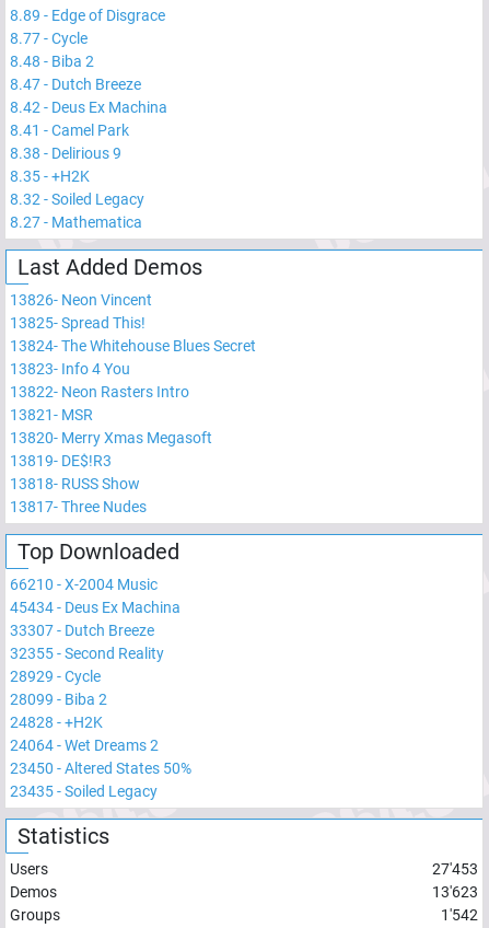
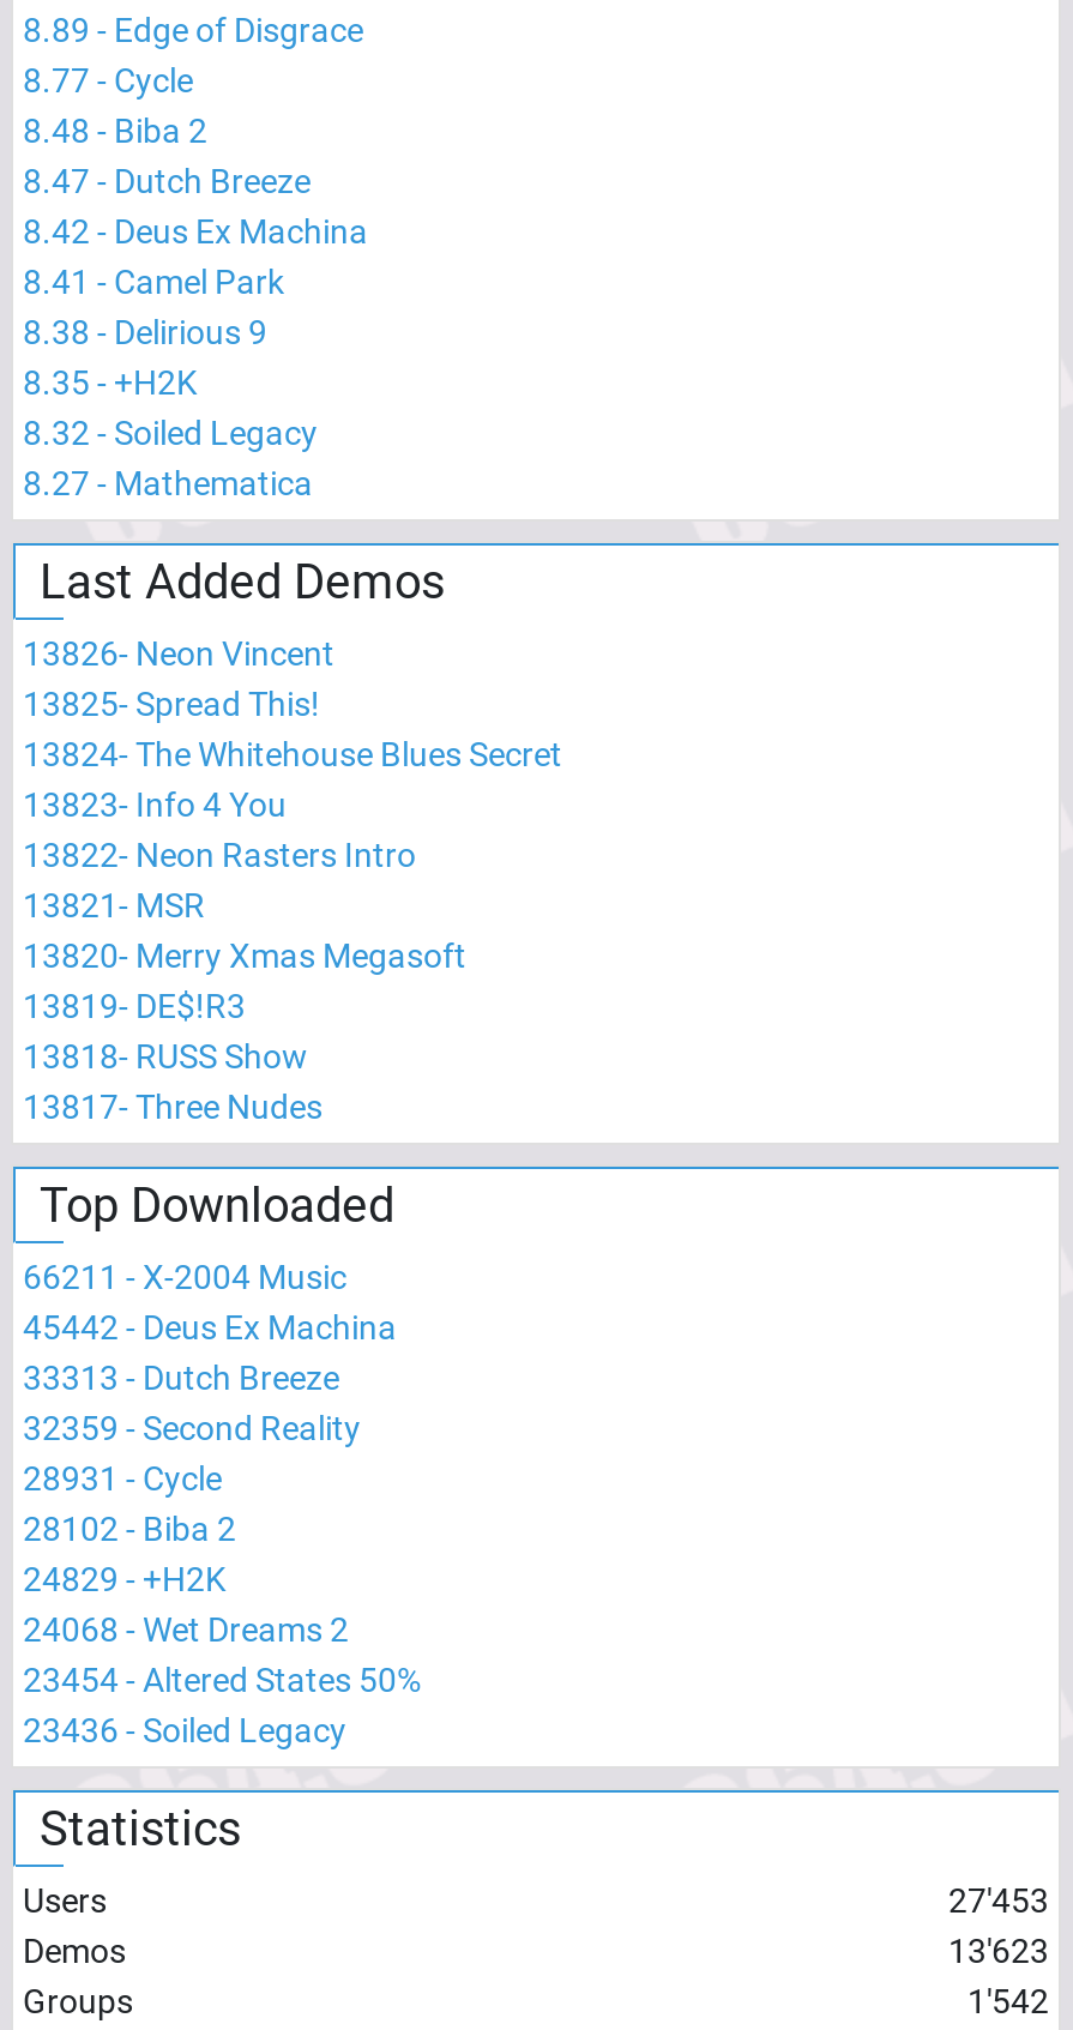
- 66210 - X-2004 Music
+ 66211 - X-2004 Music

- 45434 - Deus Ex Machina
+ 45442 - Deus Ex Machina

- 33307 - Dutch Breeze
+ 33313 - Dutch Breeze

- 32355 - Second Reality
+ 32359 - Second Reality

- 28929 - Cycle
+ 28931 - Cycle

- 28099 - Biba 2
+ 28102 - Biba 2

- 24828 - +H2K
+ 24829 - +H2K

- 24064 - Wet Dreams 2
+ 24068 - Wet Dreams 2

- 23450 - Altered States 50%
+ 23454 - Altered States 50%

- 23435 - Soiled Legacy
+ 23436 - Soiled Legacy
